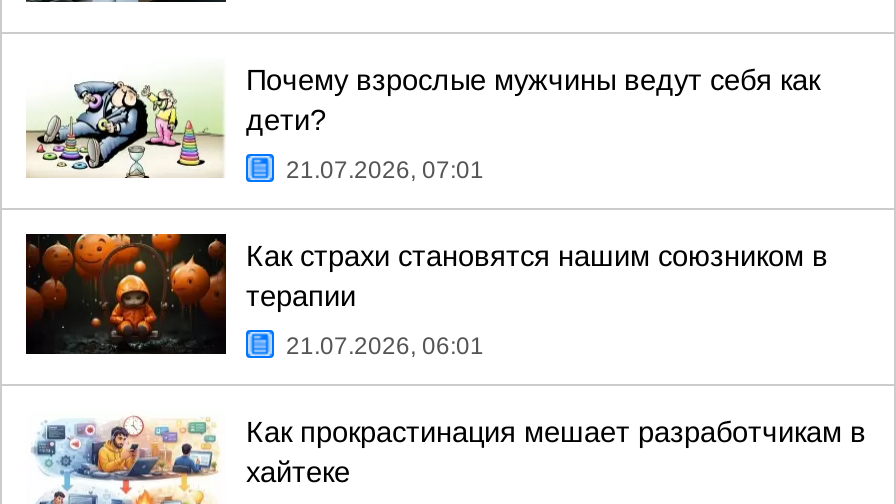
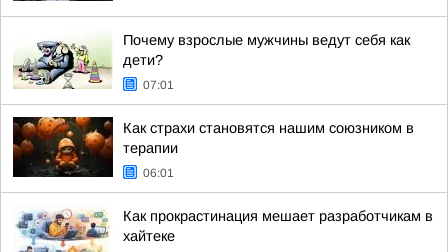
- 21.07.2026, 07:01
+ 07:01

- 21.07.2026, 06:01
+ 06:01
